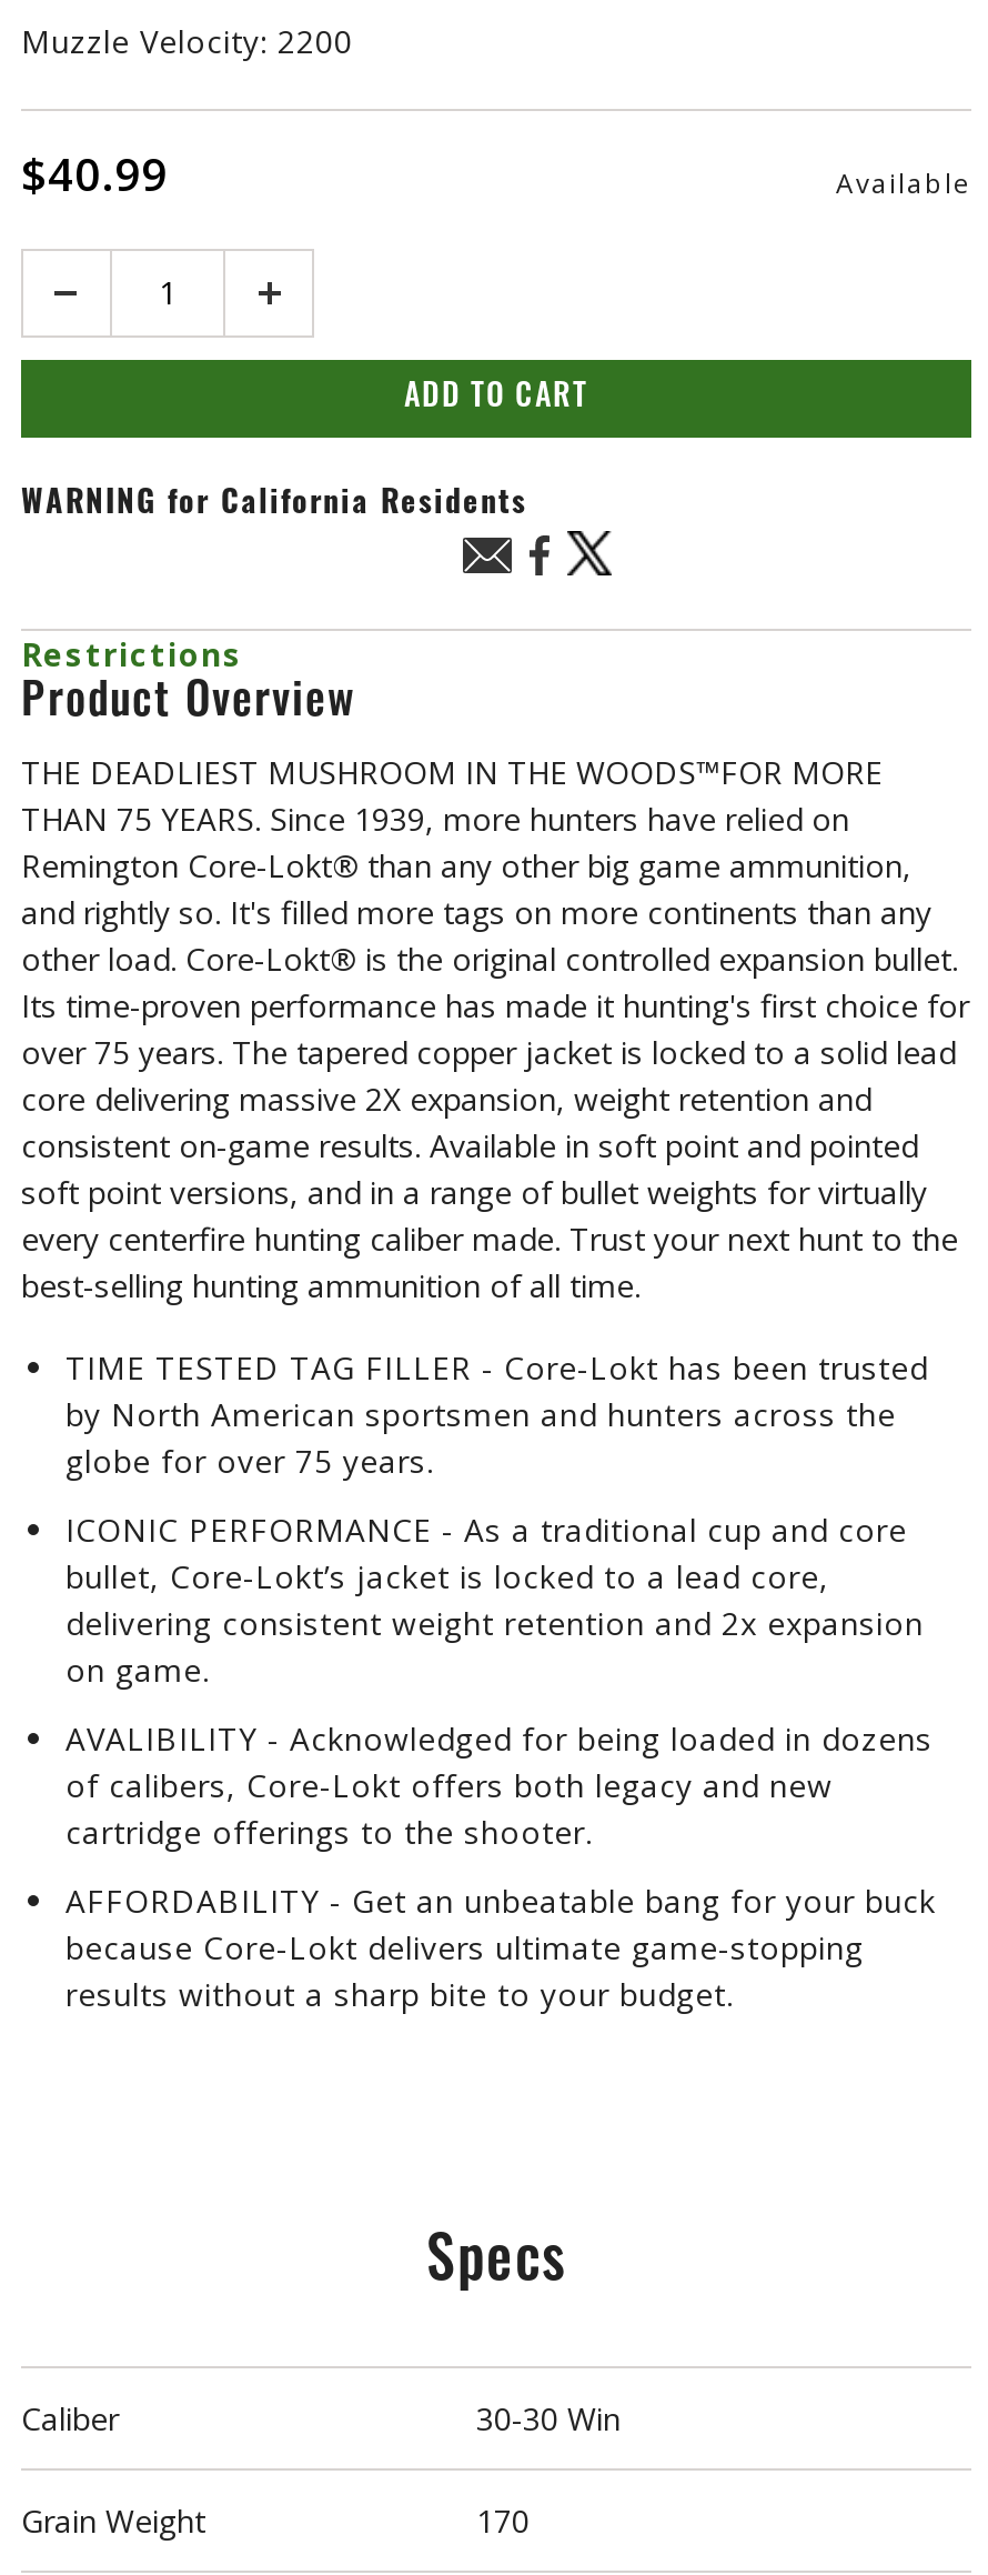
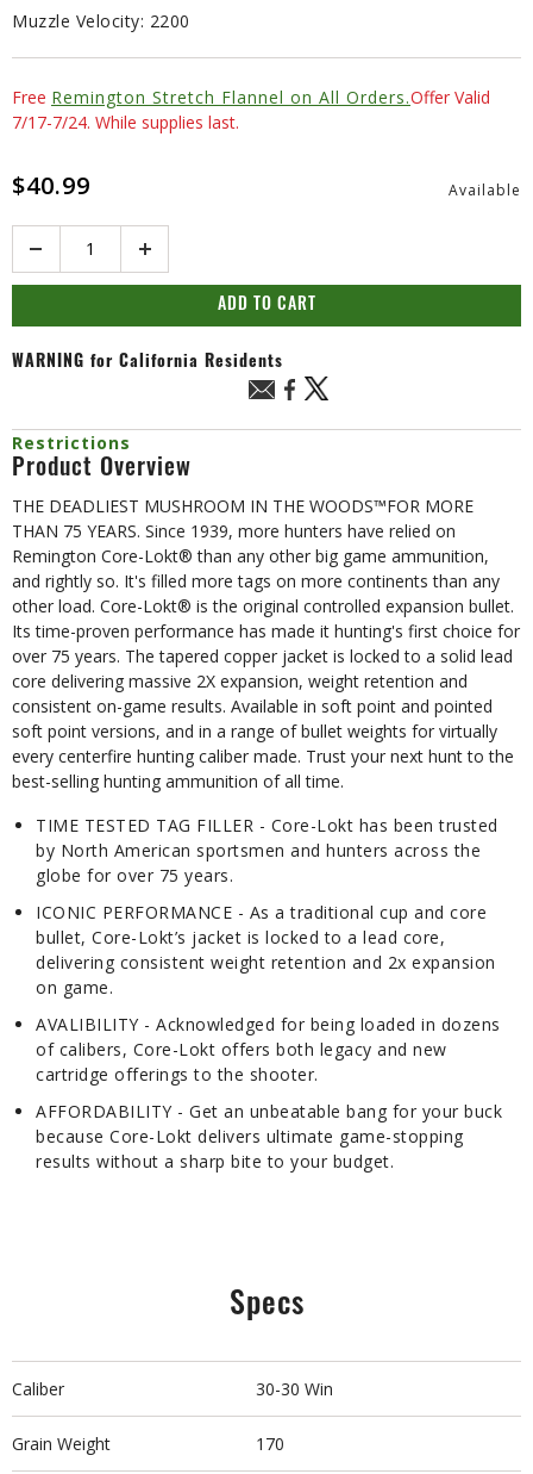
+ Free Remington Stretch Flannel on All Orders.Offer Valid
+ 7/17-7/24. While supplies last.
